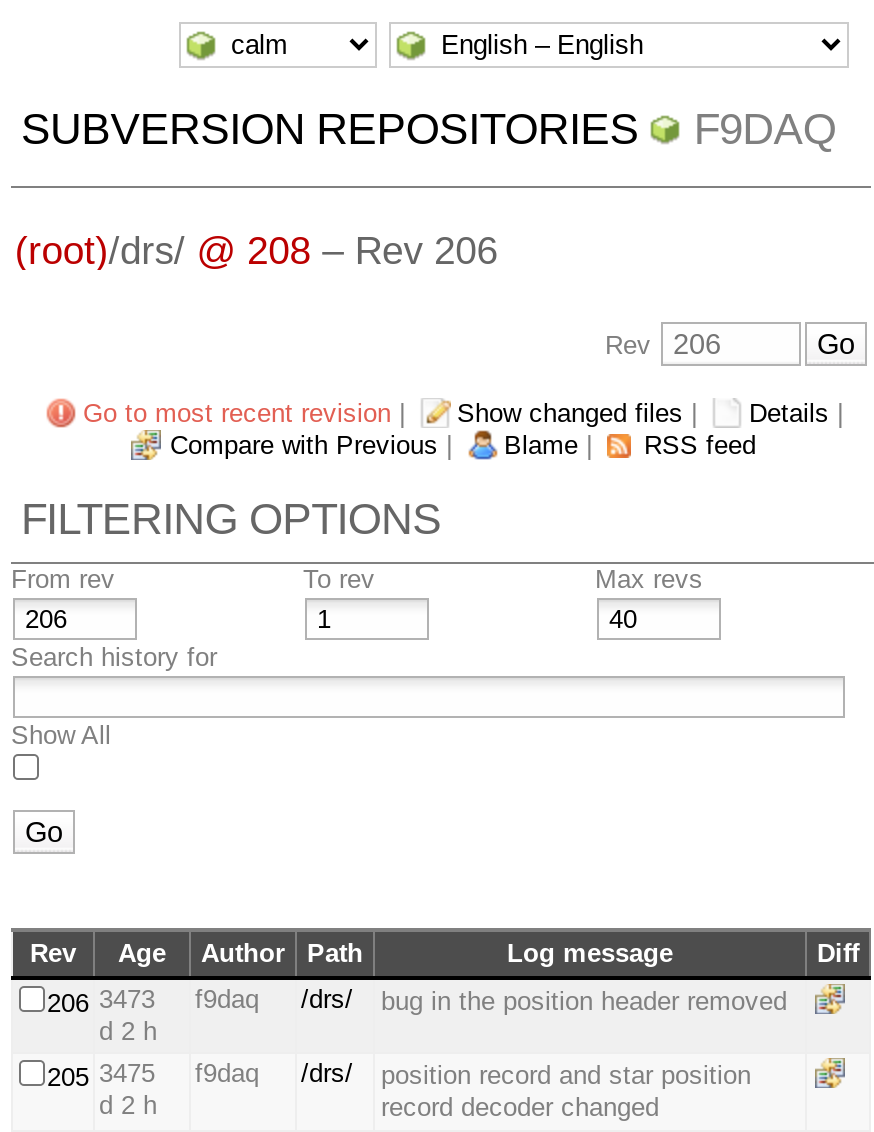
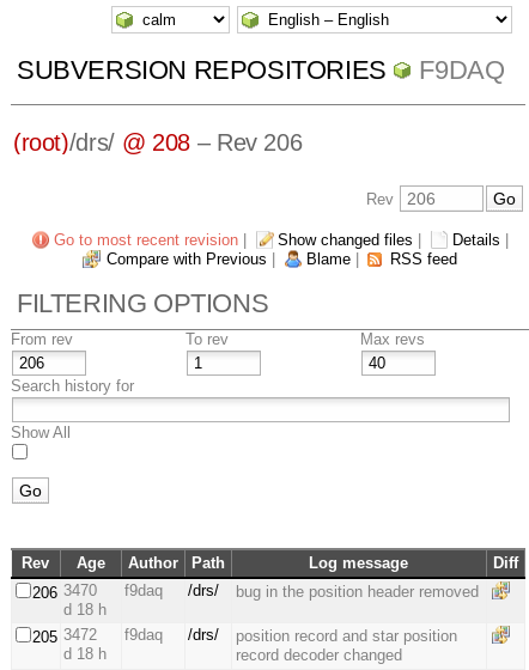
- 206 3473 f9daq /drs/ bug in the position header removed
+ 206 3470 f9daq /drs/ bug in the position header removed

- d 2 h
+ d 18 h

- 205 3475 f9daq /drs/ position record and star position
+ 205 3472 f9daq /drs/ position record and star position

- d 2 h
+ d 18 h
